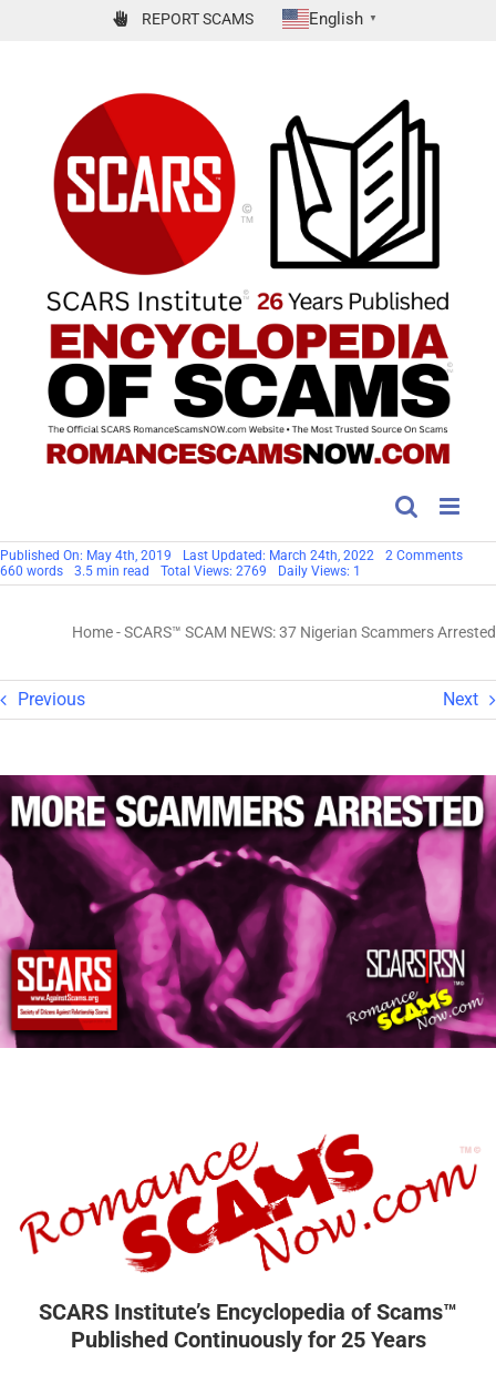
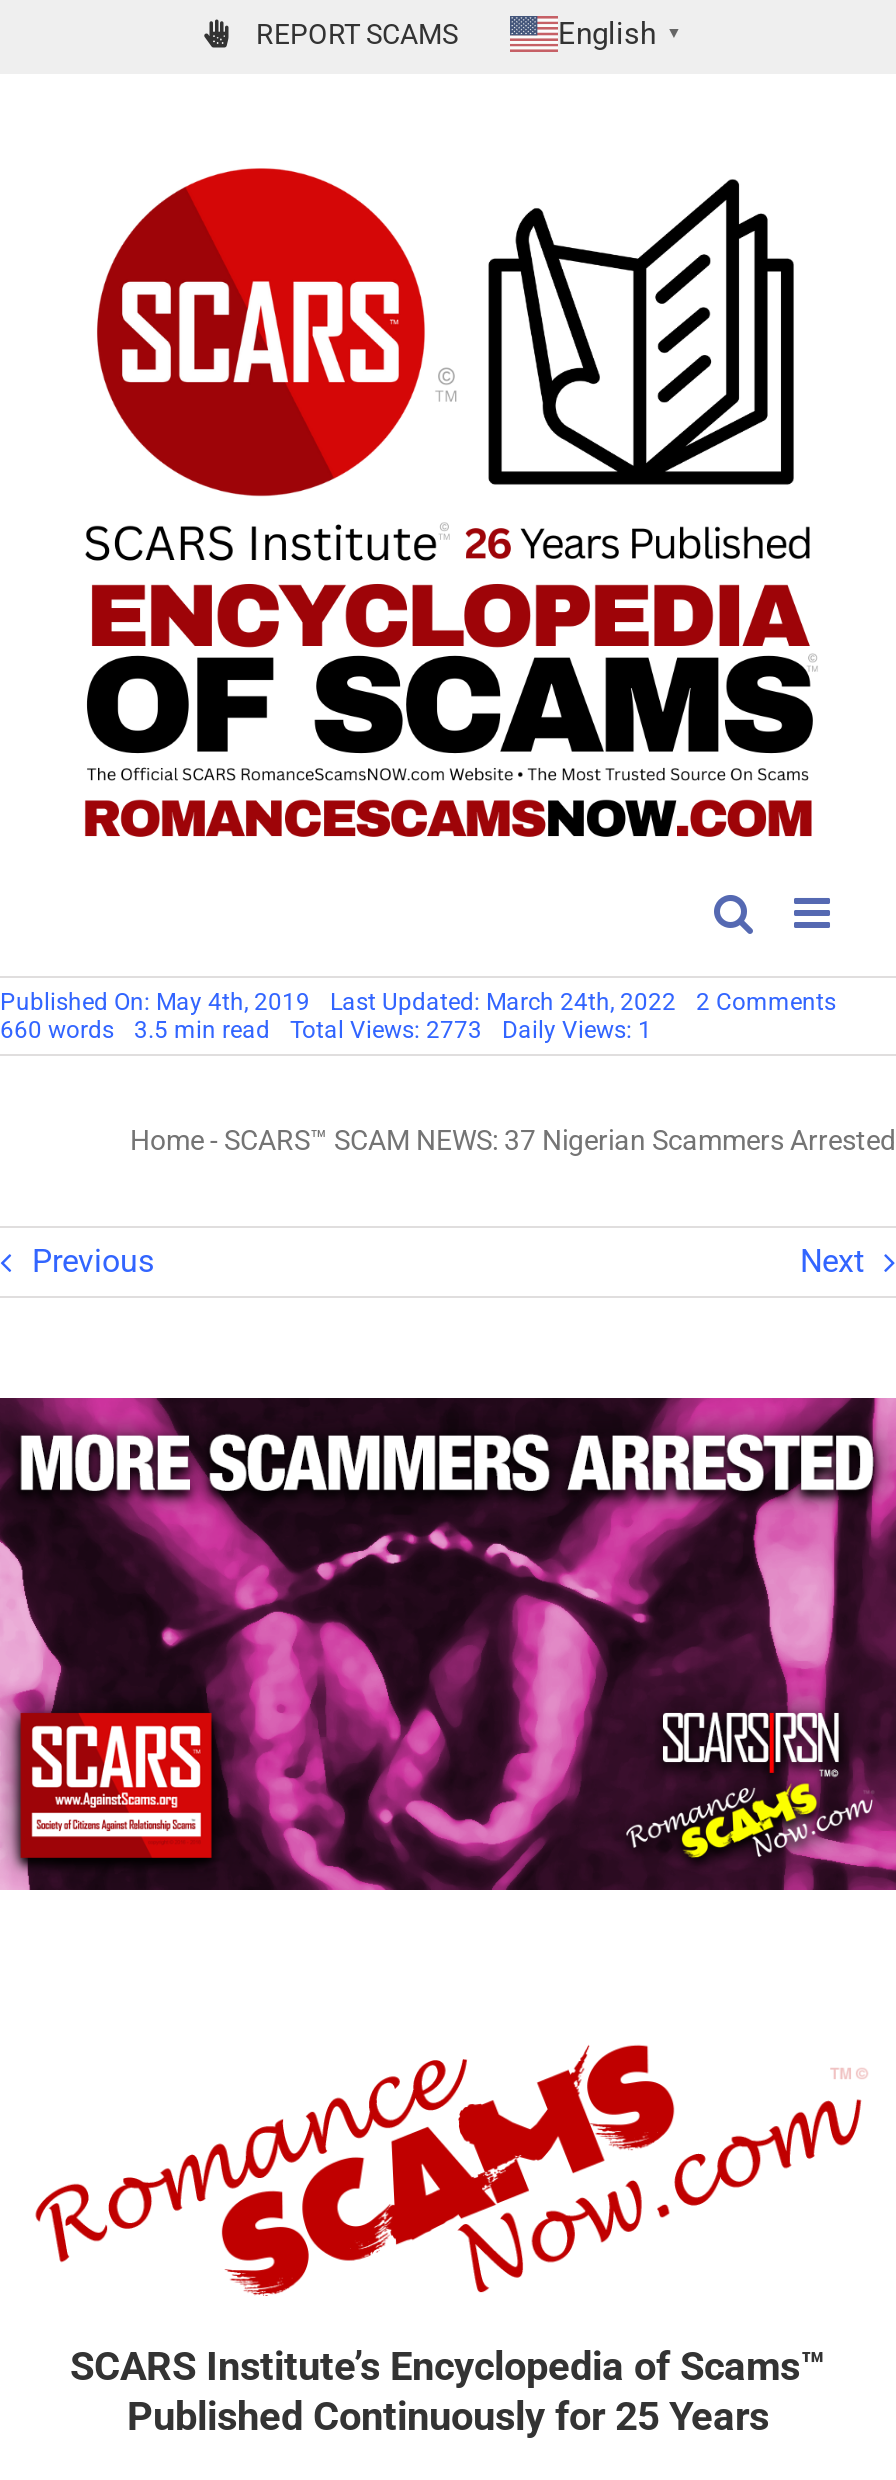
- 660 words 3.5 min read Total Views: 2769 Daily Views: 1
+ 660 words 3.5 min read Total Views: 2773 Daily Views: 1
